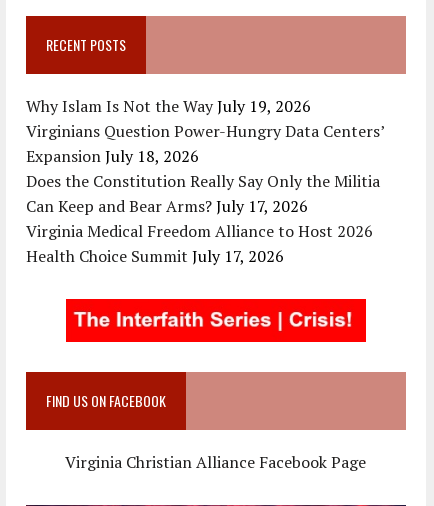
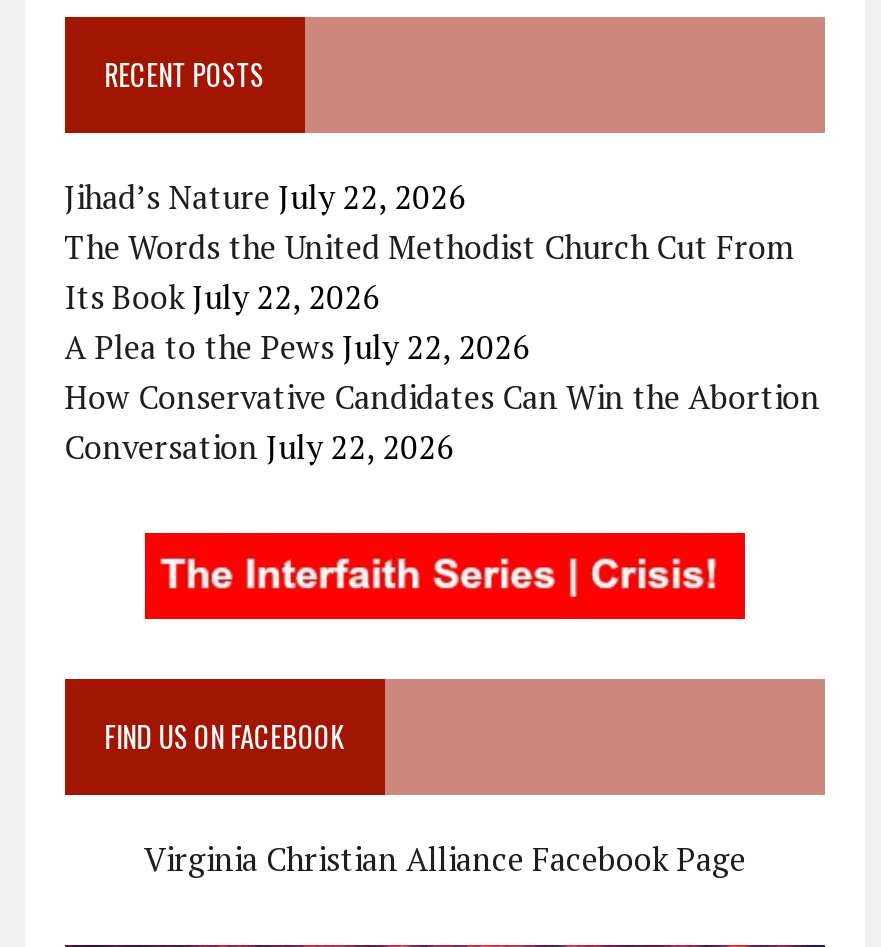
- Why Islam Is Not the Way July 19, 2026
- Virginians Question Power-Hungry Data Centers’
- Expansion July 18, 2026
- Does the Constitution Really Say Only the Militia
- Can Keep and Bear Arms? July 17, 2026
- Virginia Medical Freedom Alliance to Host 2026
- Health Choice Summit July 17, 2026
+ Jihad’s Nature July 22, 2026
+ The Words the United Methodist Church Cut From
+ Its Book July 22, 2026
+ A Plea to the Pews July 22, 2026
+ How Conservative Candidates Can Win the Abortion
+ Conversation July 22, 2026
